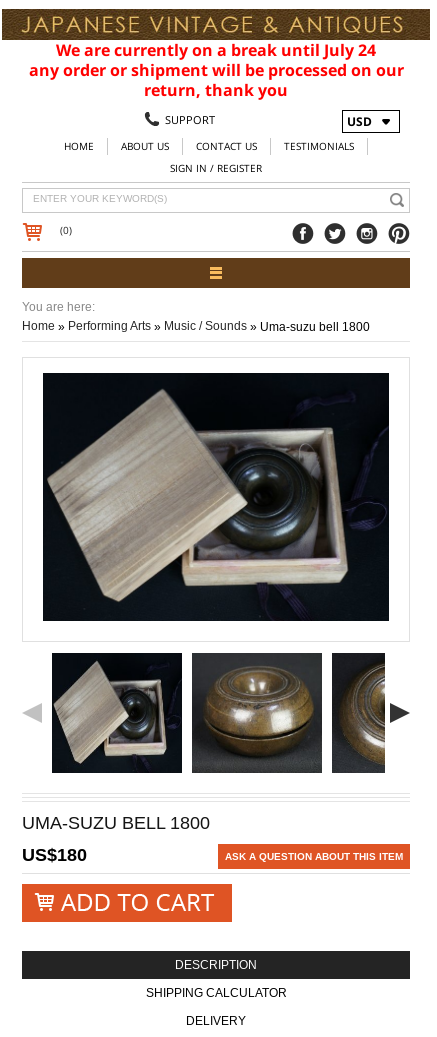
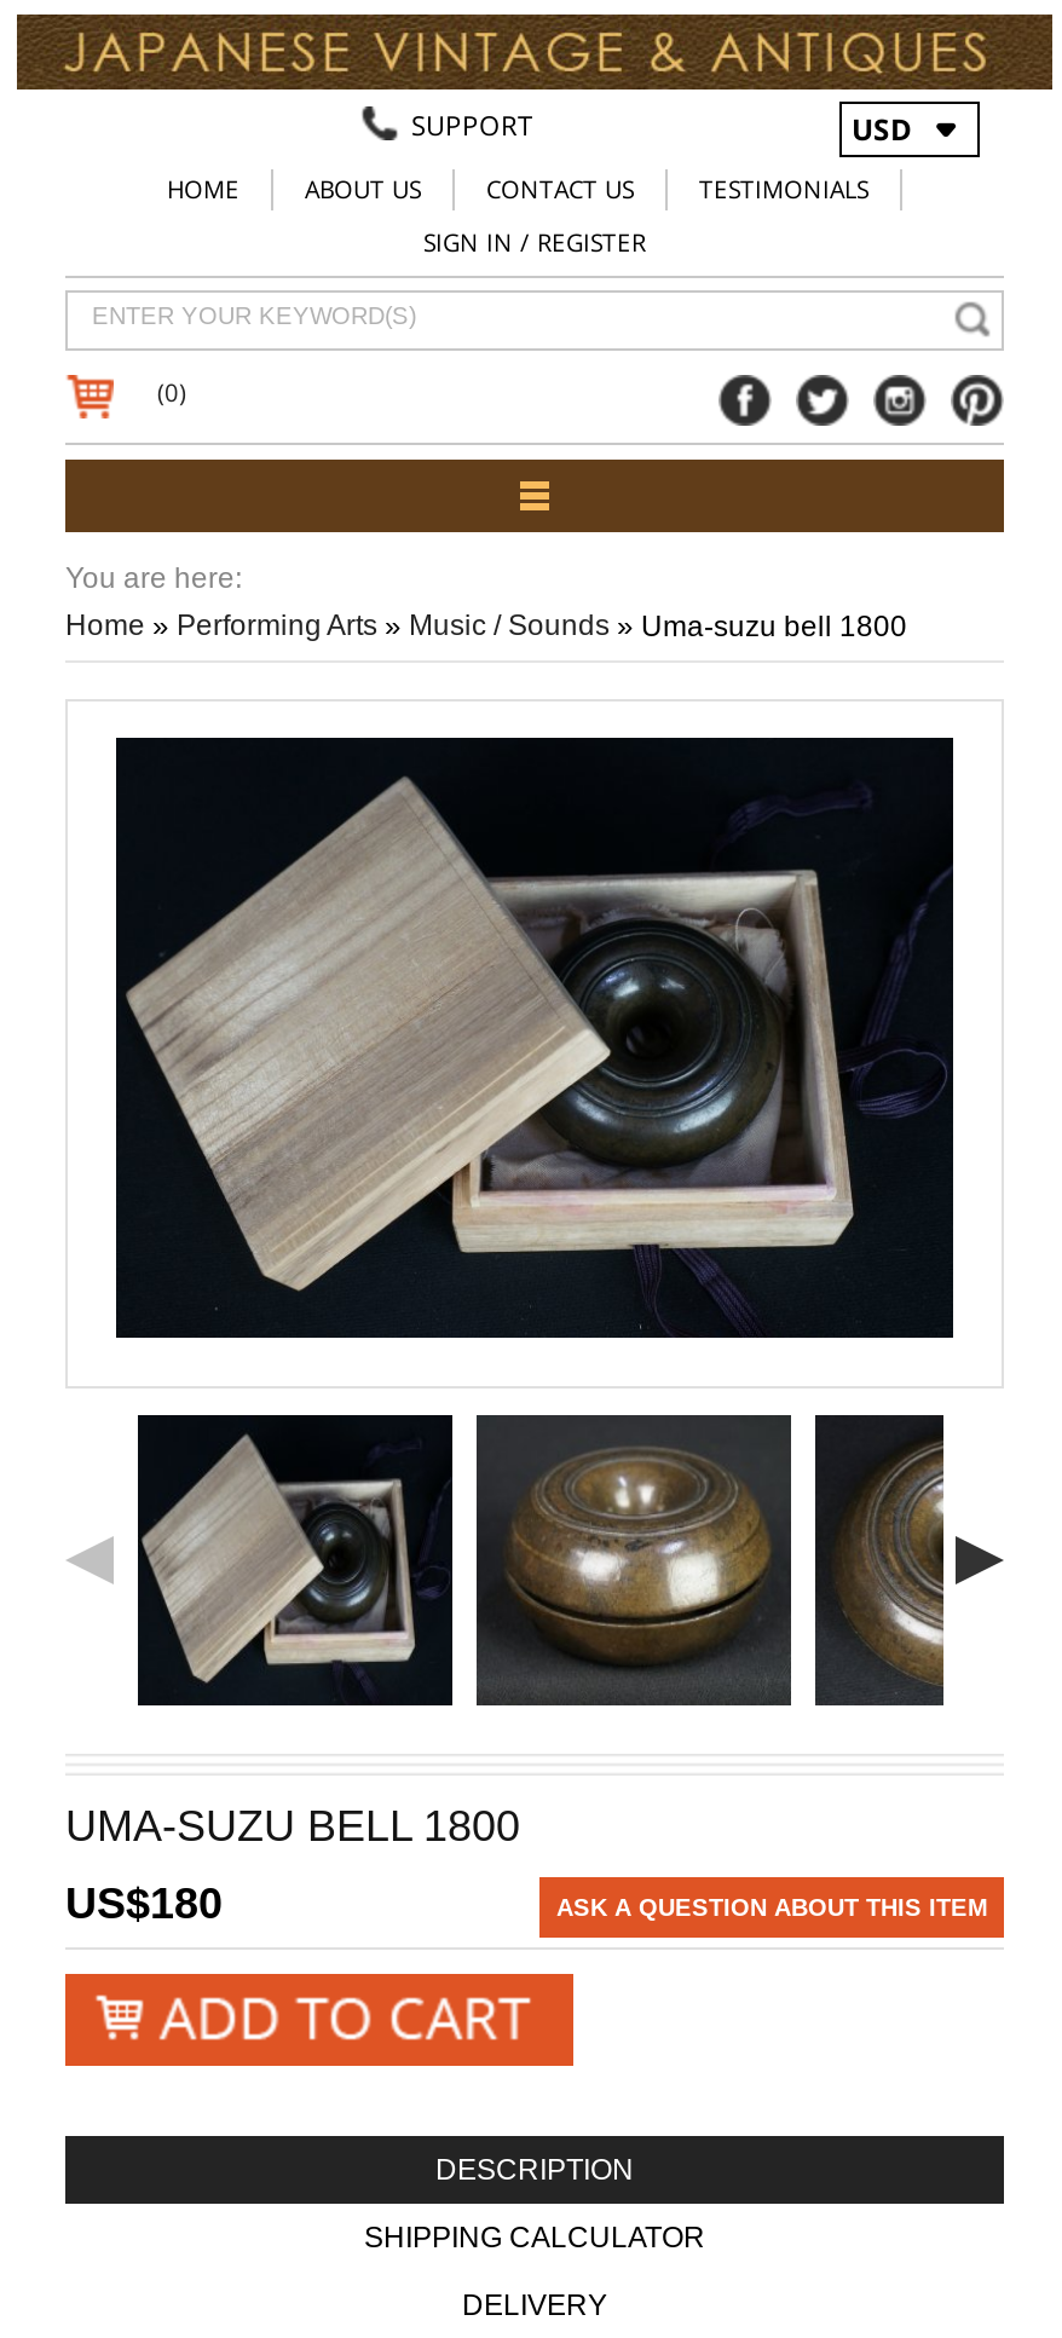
- We are currently on a break until July 24
- any order or shipment will be processed on our
- return, thank you
